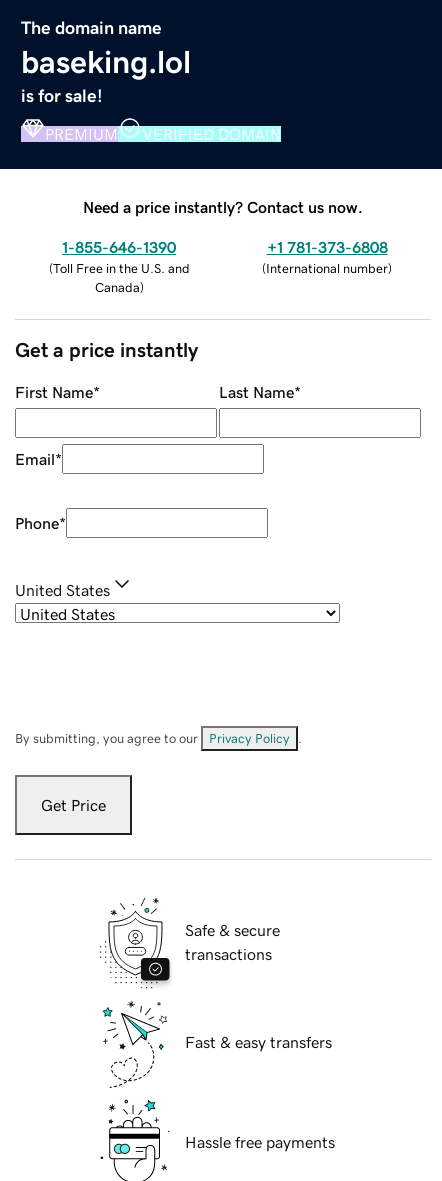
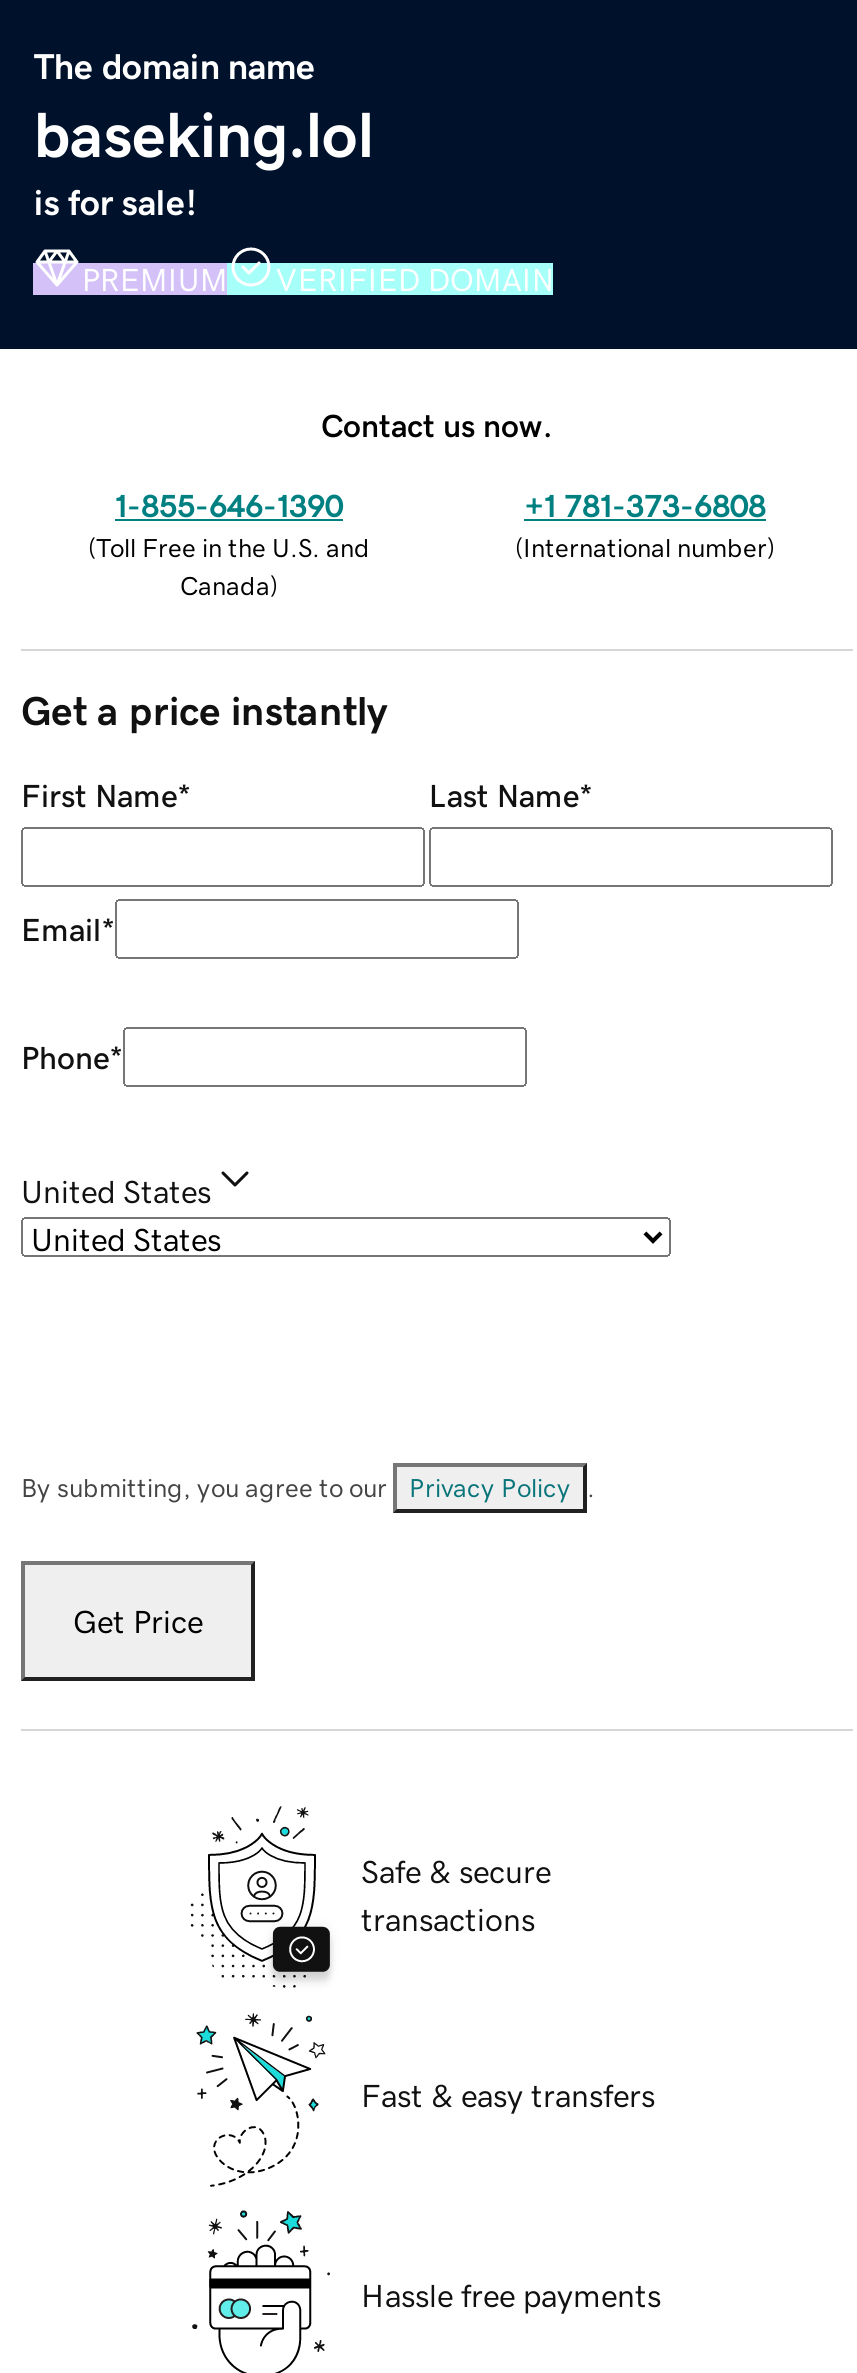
- Need a price instantly? Contact us now.
+ Contact us now.
